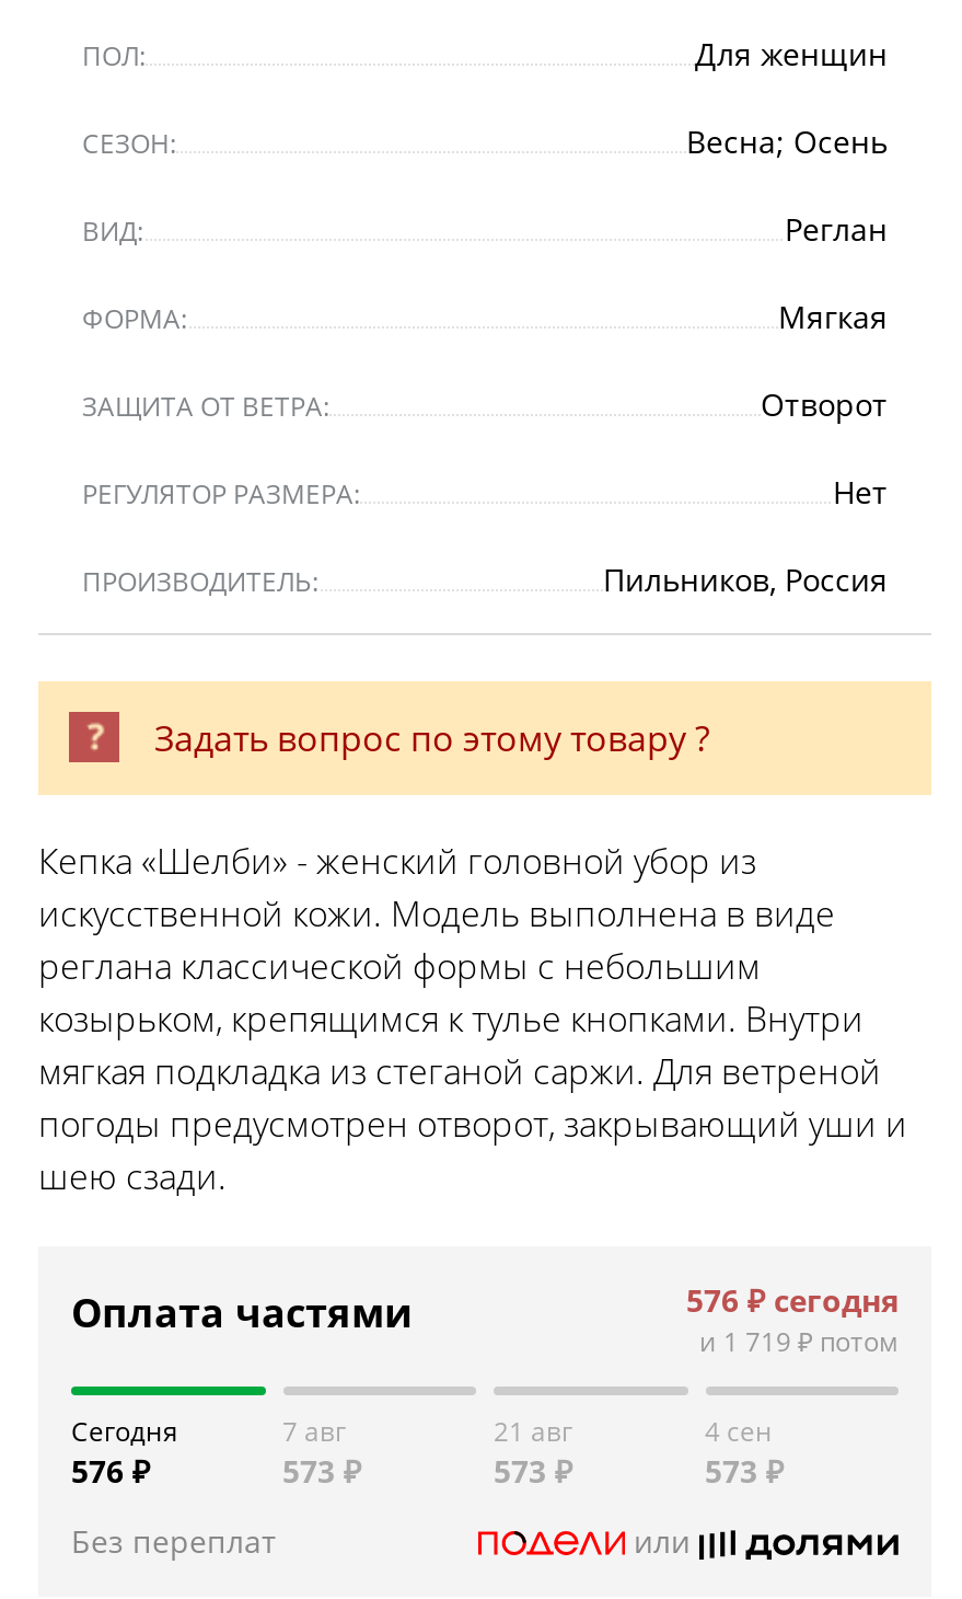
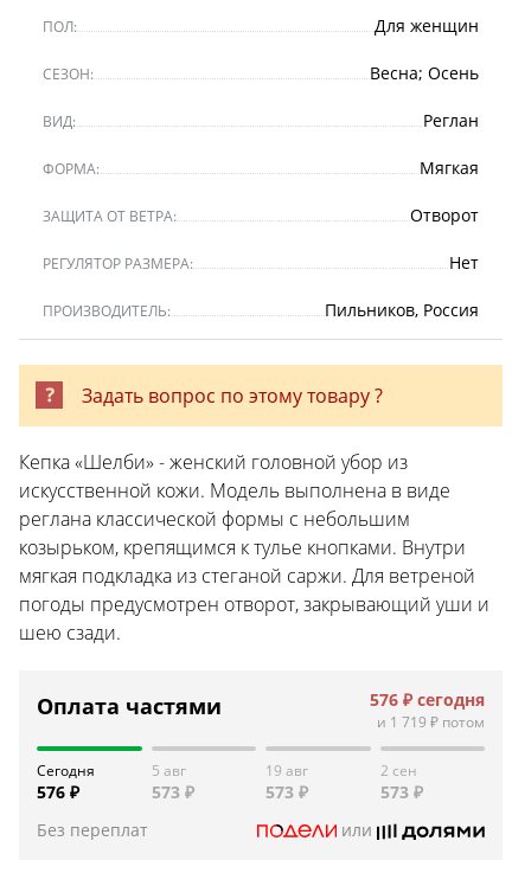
- 7 авг
+ 5 авг

- 21 авг
+ 19 авг

- 4 сен
+ 2 сен
